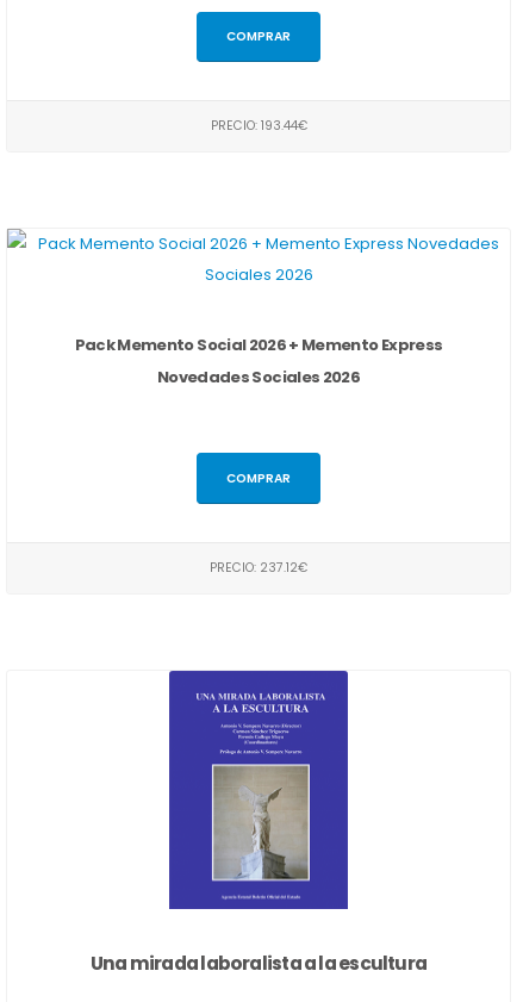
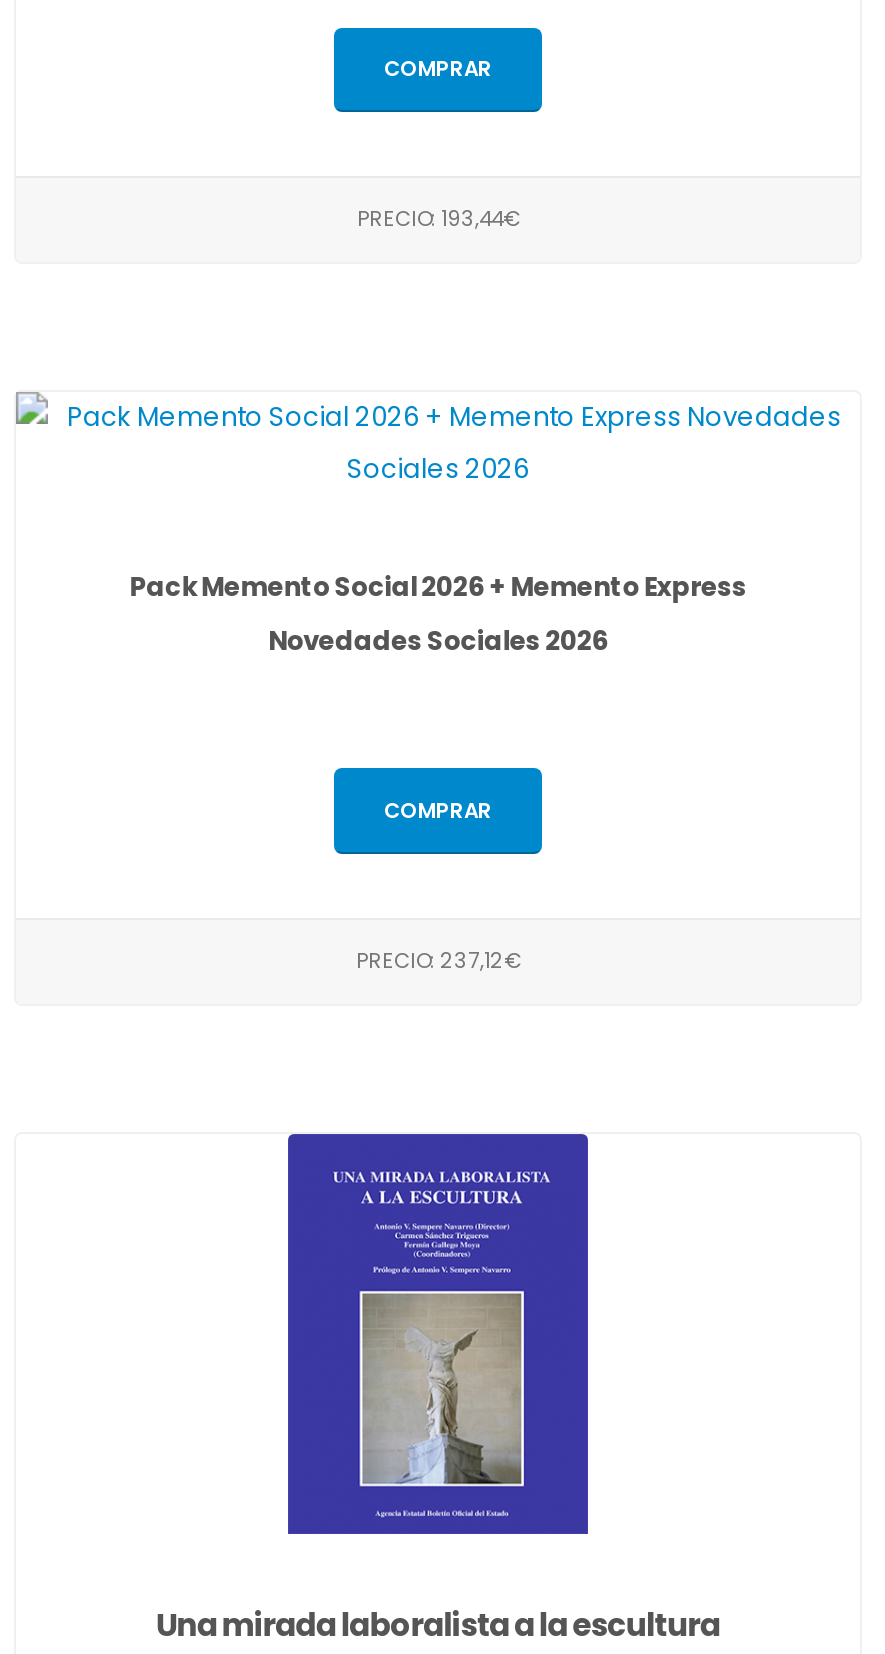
- PRECIO: 193.44€
+ PRECIO: 193,44€

- PRECIO: 237.12€
+ PRECIO: 237,12€
